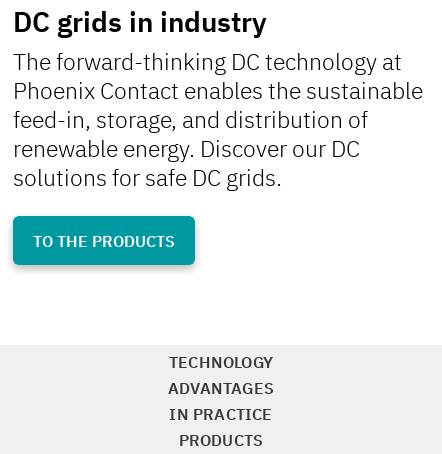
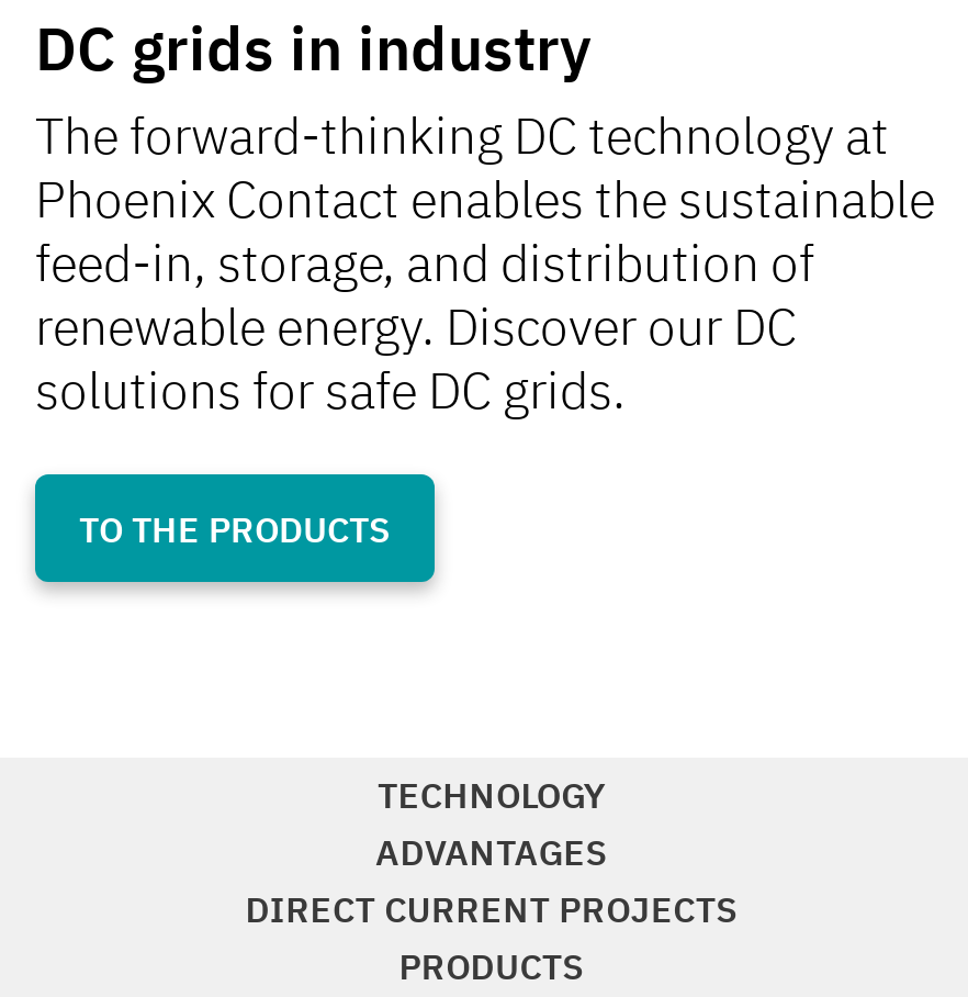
- IN PRACTICE
+ DIRECT CURRENT PROJECTS
